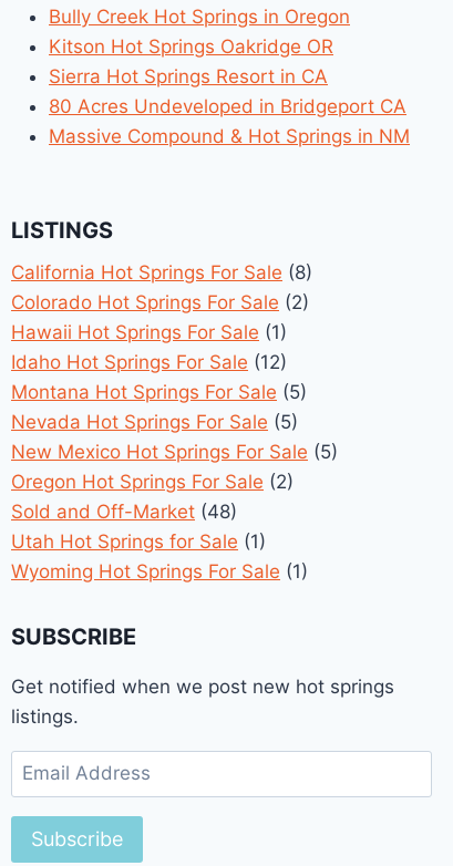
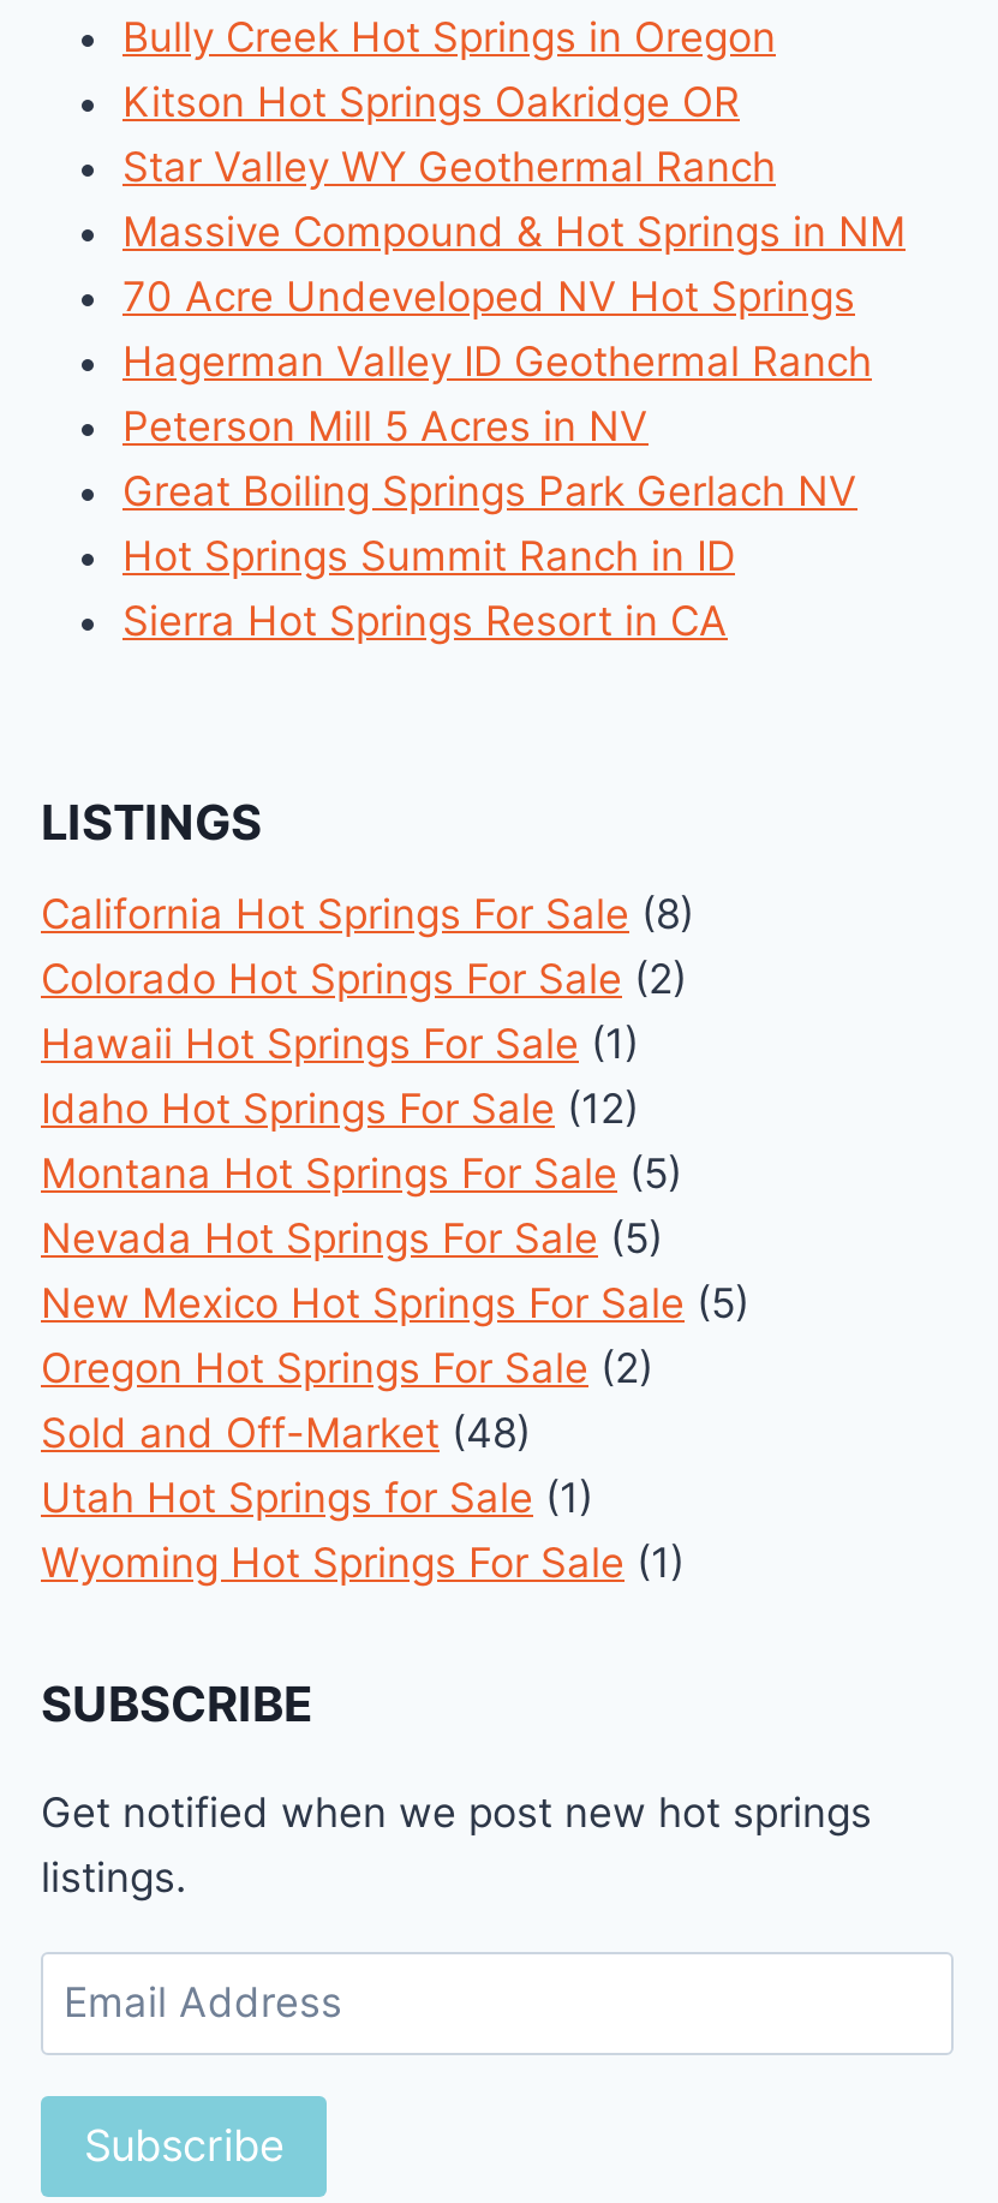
+ Star Valley WY Geothermal Ranch
+ 70 Acre Undeveloped NV Hot Springs
+ Hagerman Valley ID Geothermal Ranch
+ Peterson Mill 5 Acres in NV
+ Great Boiling Springs Park Gerlach NV
+ Hot Springs Summit Ranch in ID

moved down: Sierra Hot Springs Resort in CA

- 80 Acres Undeveloped in Bridgeport CA

moved up: Massive Compound & Hot Springs in NM
